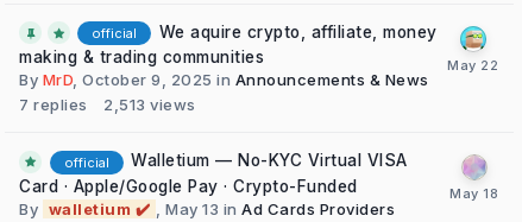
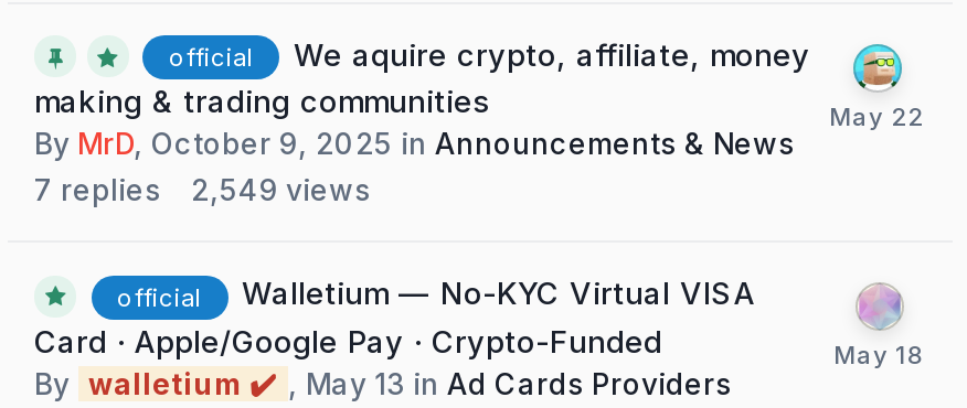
- 7 replies 2,513 views
+ 7 replies 2,549 views
